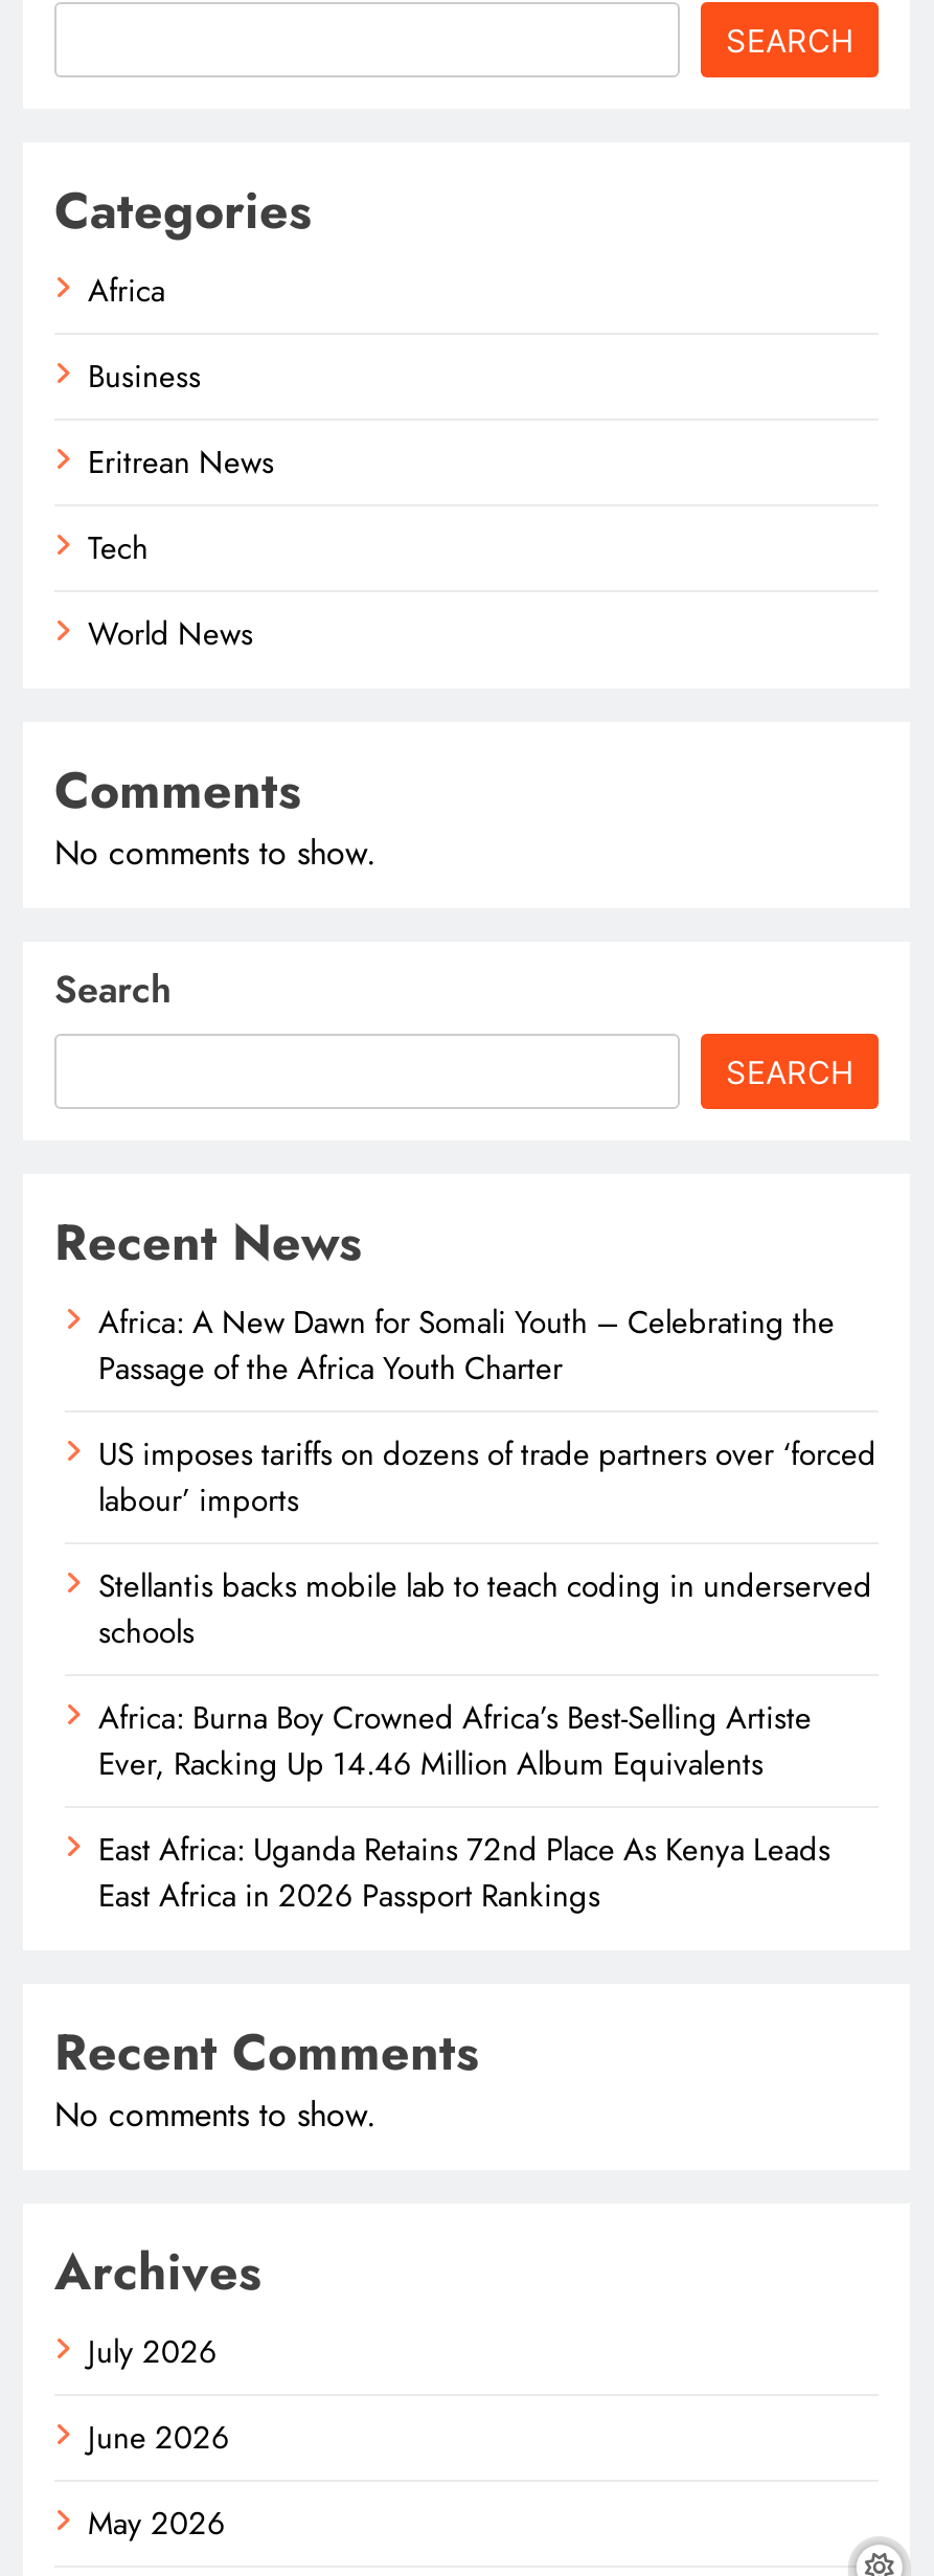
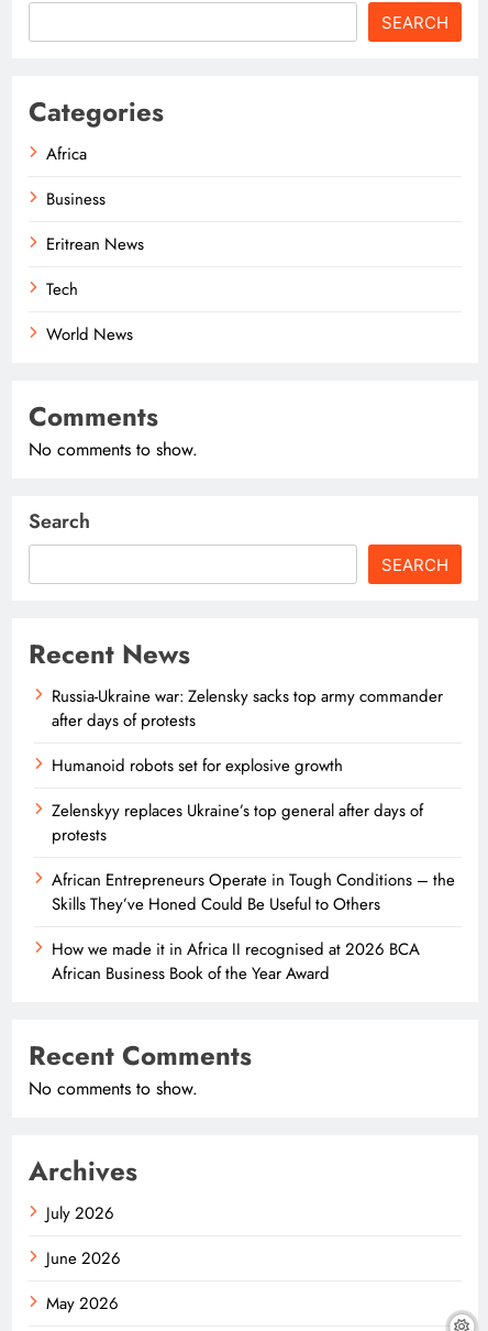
- Africa: A New Dawn for Somali Youth – Celebrating the
- Passage of the Africa Youth Charter
+ Russia-Ukraine war: Zelensky sacks top army commander
+ after days of protests

- US imposes tariffs on dozens of trade partners over ‘forced
- labour’ imports
+ Humanoid robots set for explosive growth

- Stellantis backs mobile lab to teach coding in underserved
- schools
+ Zelenskyy replaces Ukraine’s top general after days of
+ protests

- Africa: Burna Boy Crowned Africa’s Best-Selling Artiste
- Ever, Racking Up 14.46 Million Album Equivalents
+ African Entrepreneurs Operate in Tough Conditions – the
+ Skills They’ve Honed Could Be Useful to Others

- East Africa: Uganda Retains 72nd Place As Kenya Leads
- East Africa in 2026 Passport Rankings
+ How we made it in Africa II recognised at 2026 BCA
+ African Business Book of the Year Award
